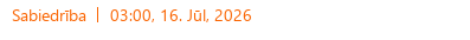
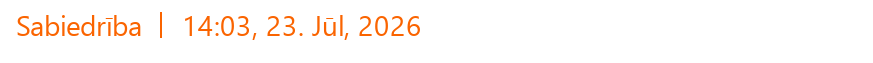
- Sabiedrība 03:00, 16. Jūl, 2026
+ Sabiedrība 14:03, 23. Jūl, 2026
